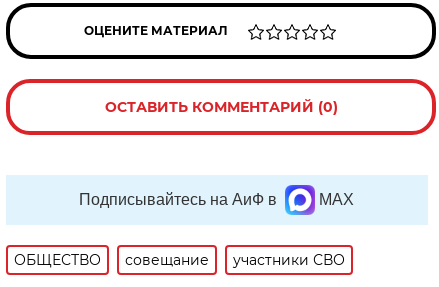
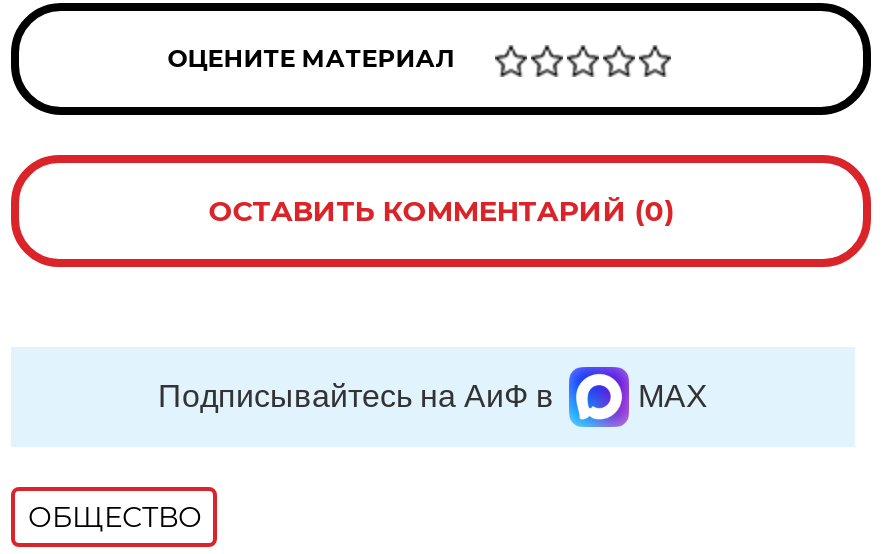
- совещание
- участники СВО
